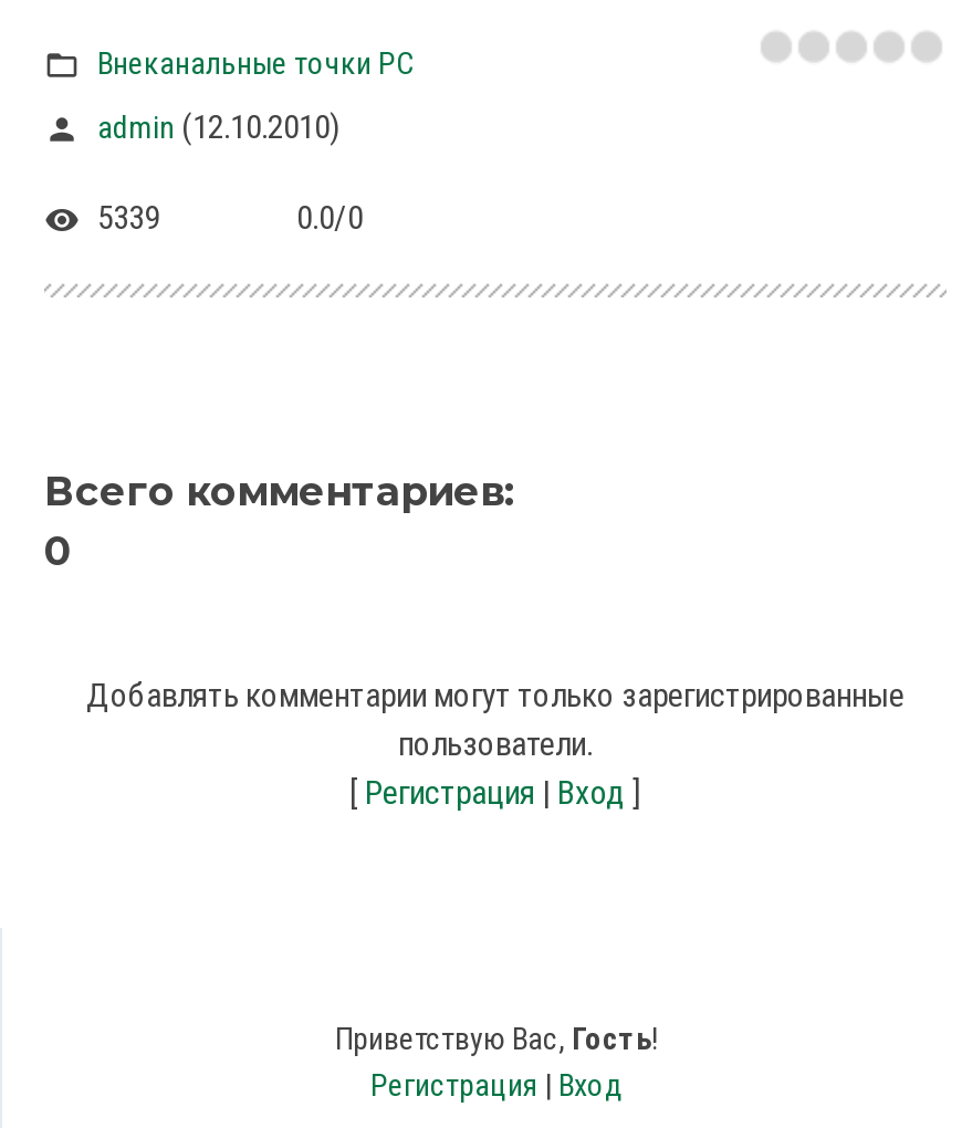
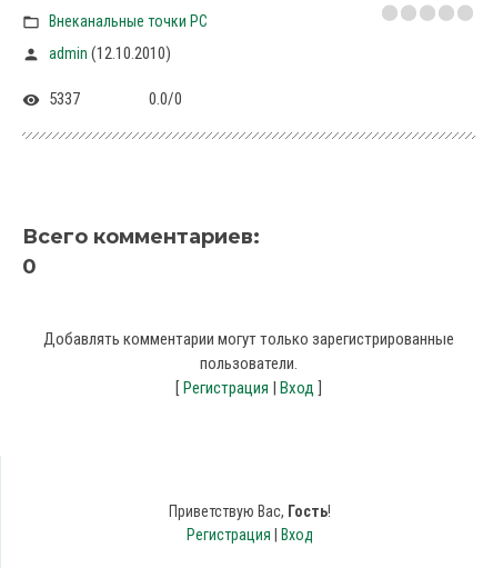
- 5339
+ 5337
